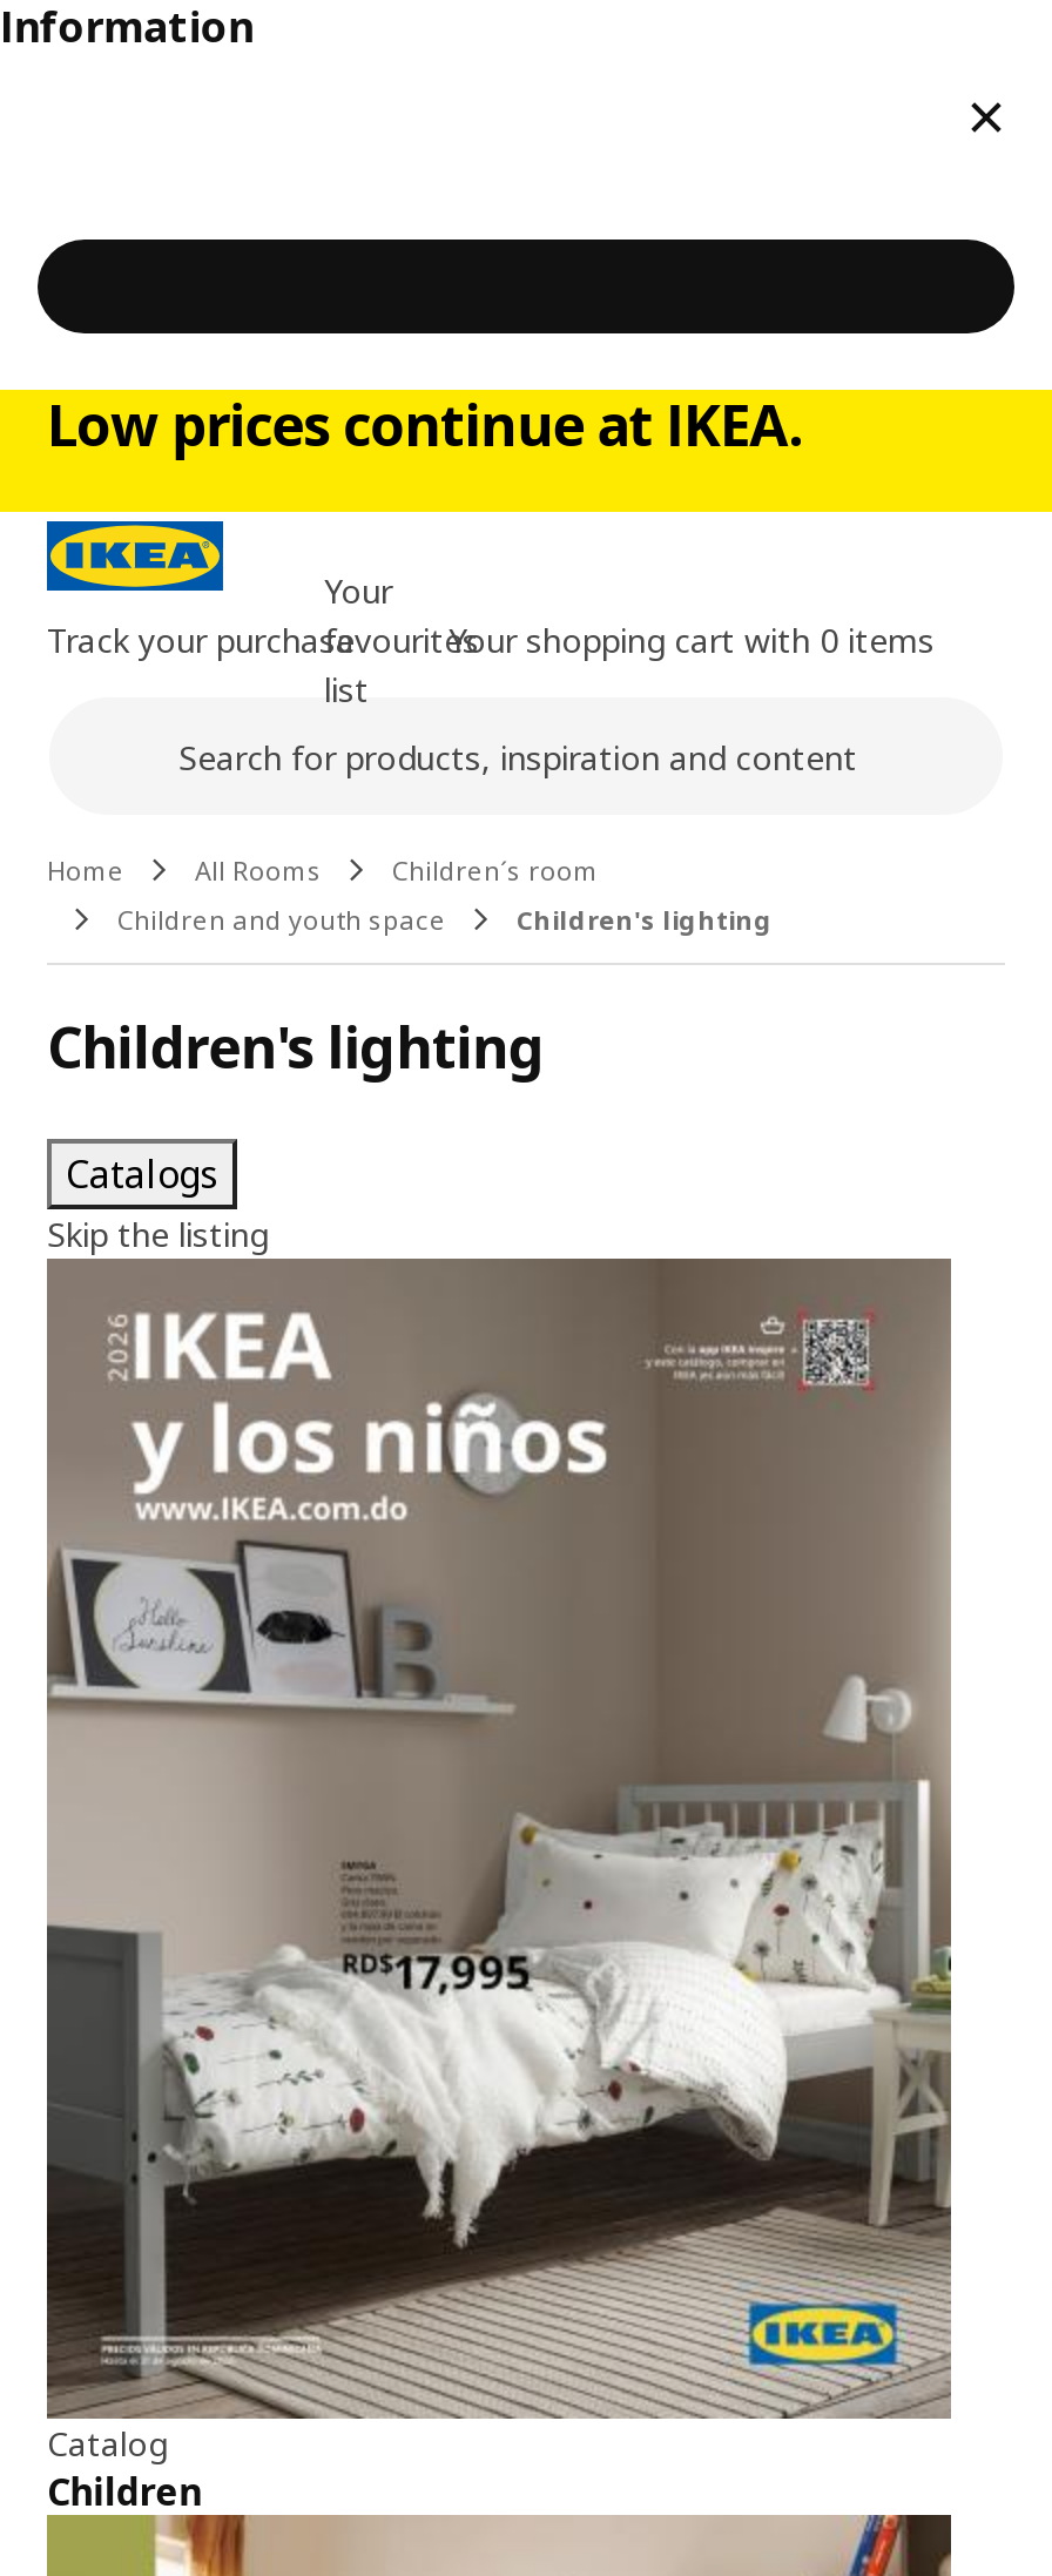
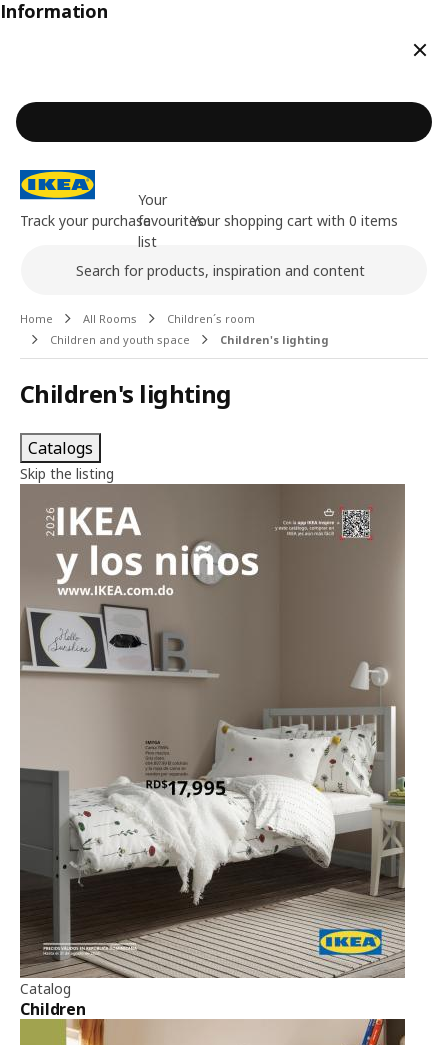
- Low prices continue at IKEA.
